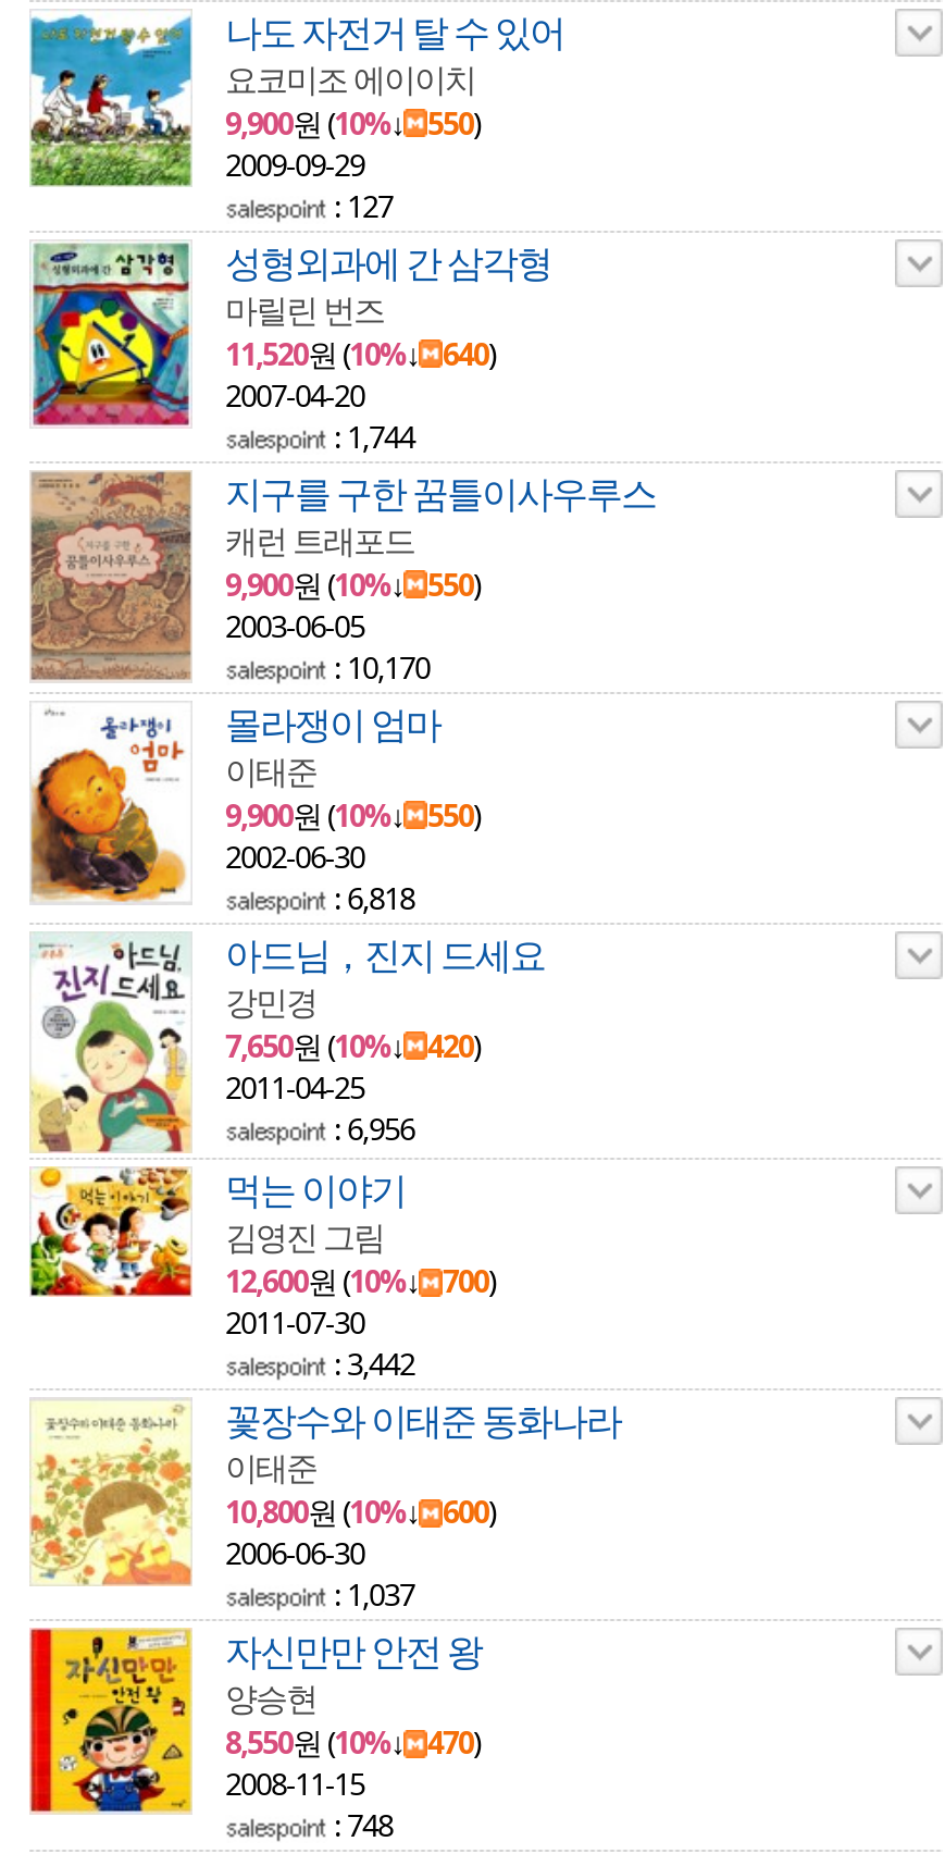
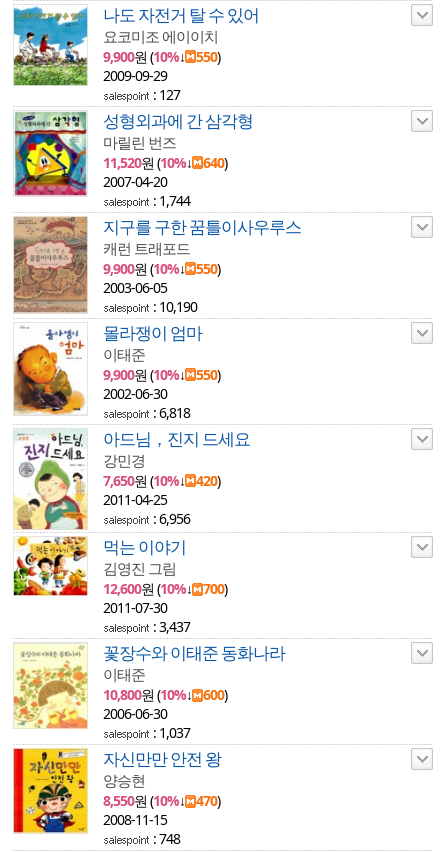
- : 10,170
+ : 10,190

- : 3,442
+ : 3,437
